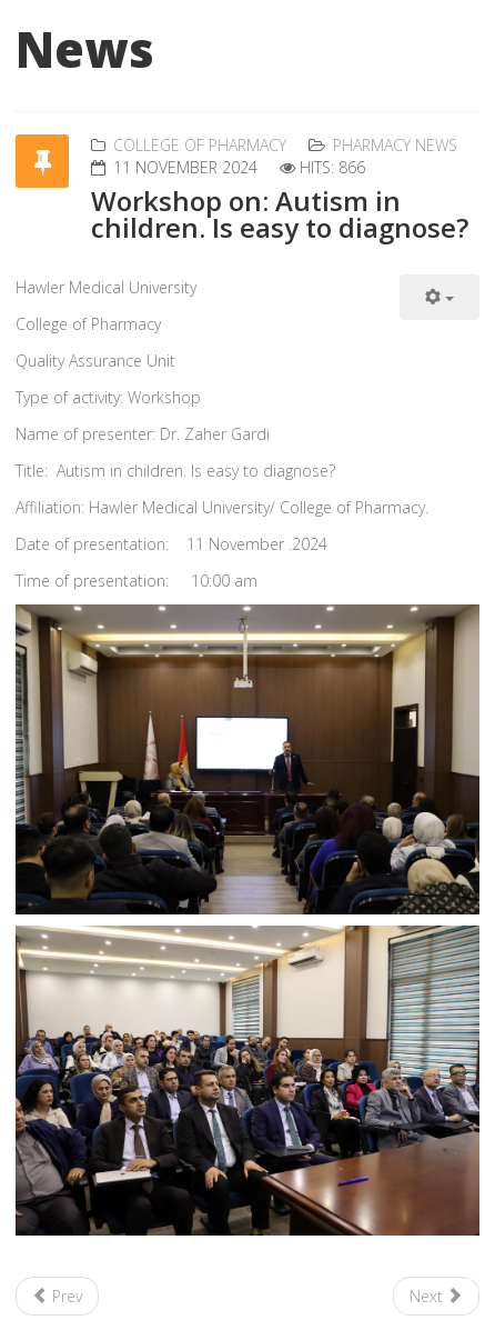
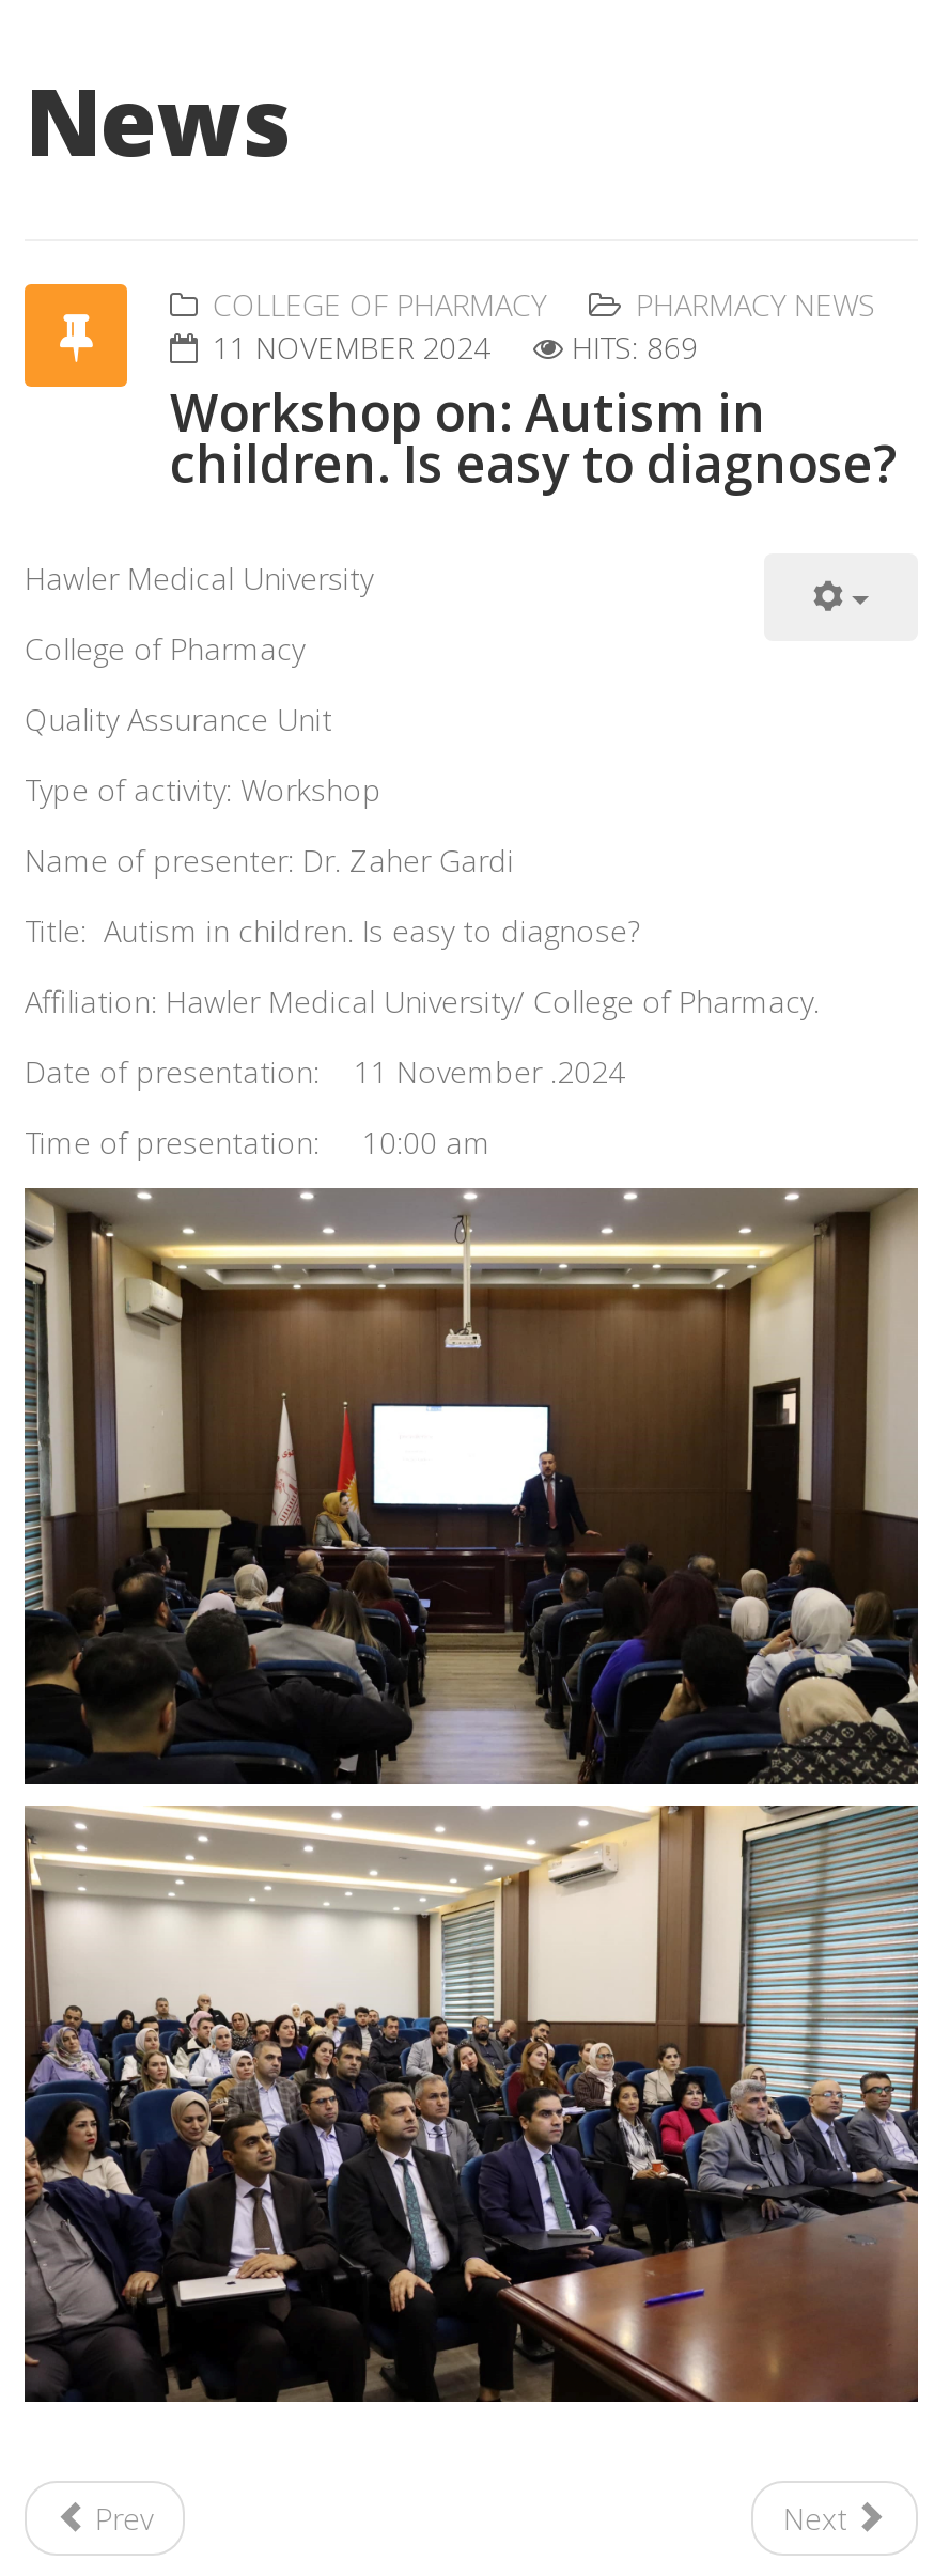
- 11 NOVEMBER 2024 HITS: 866
+ 11 NOVEMBER 2024 HITS: 869
